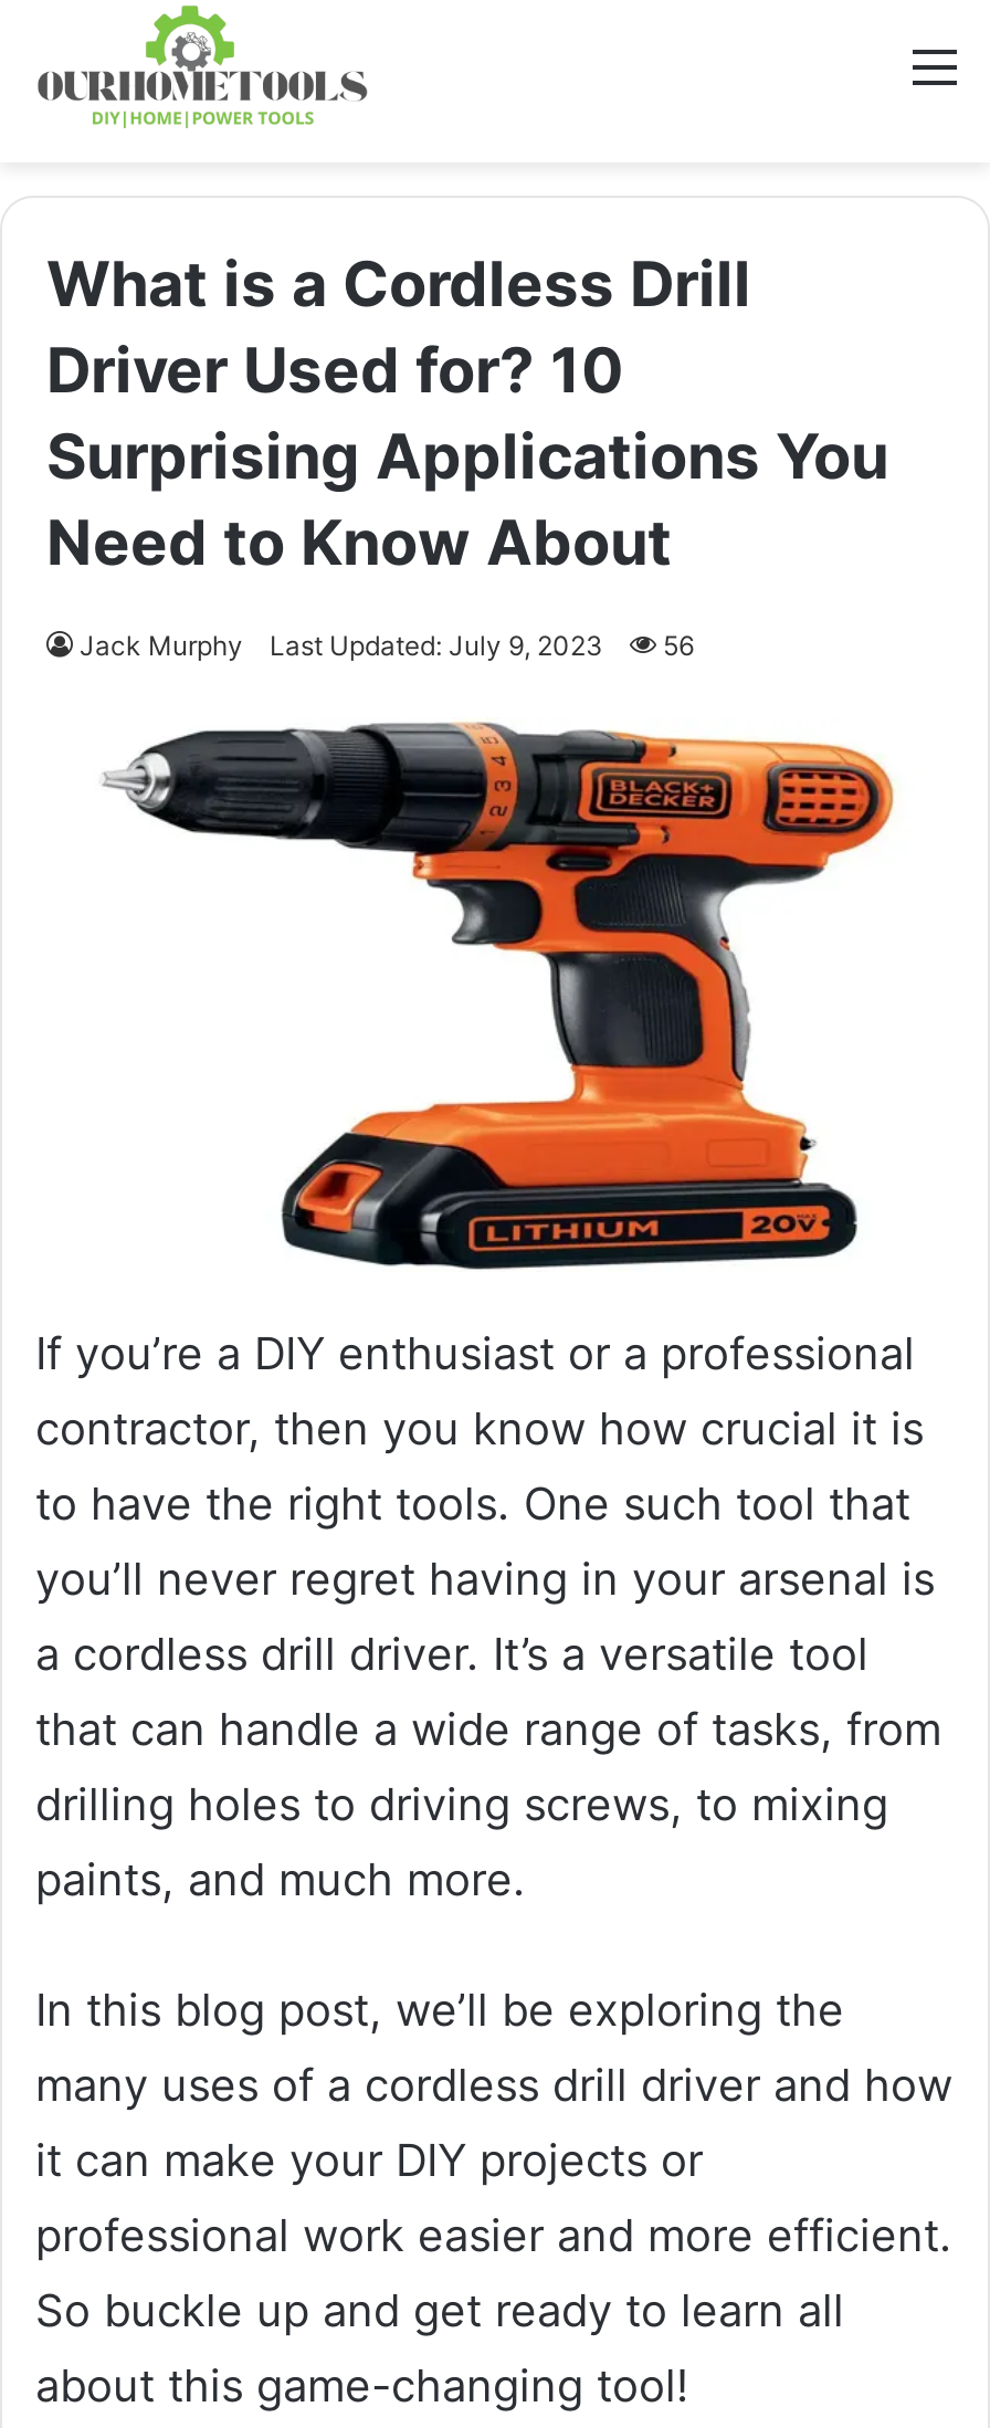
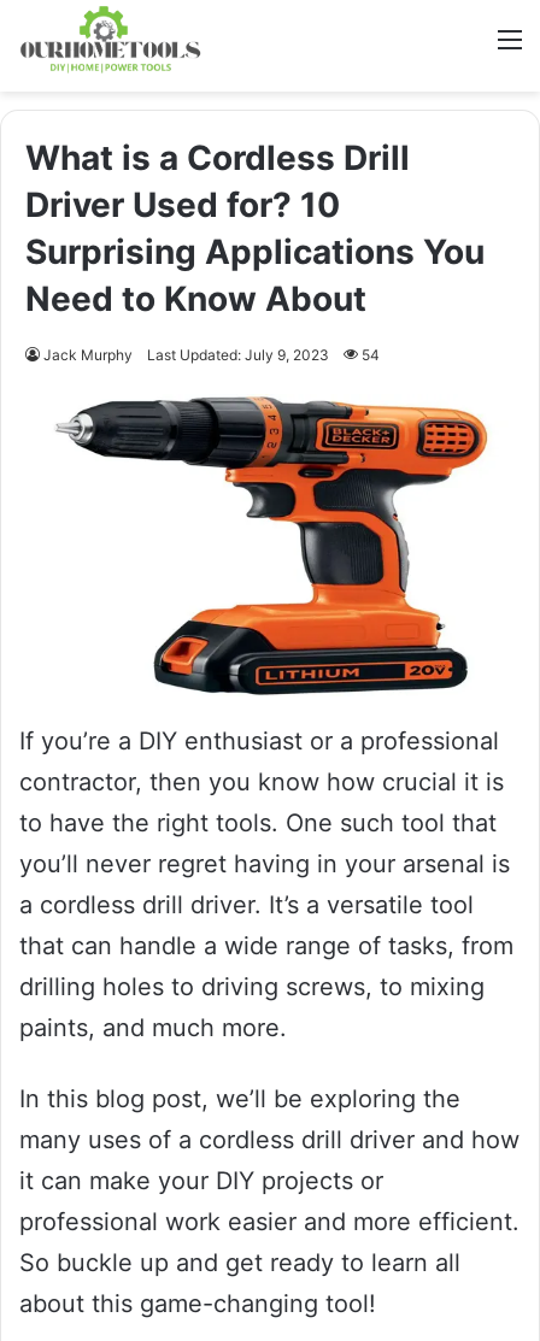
- Jack Murphy Last Updated: July 9, 2023 56
+ Jack Murphy Last Updated: July 9, 2023 54
